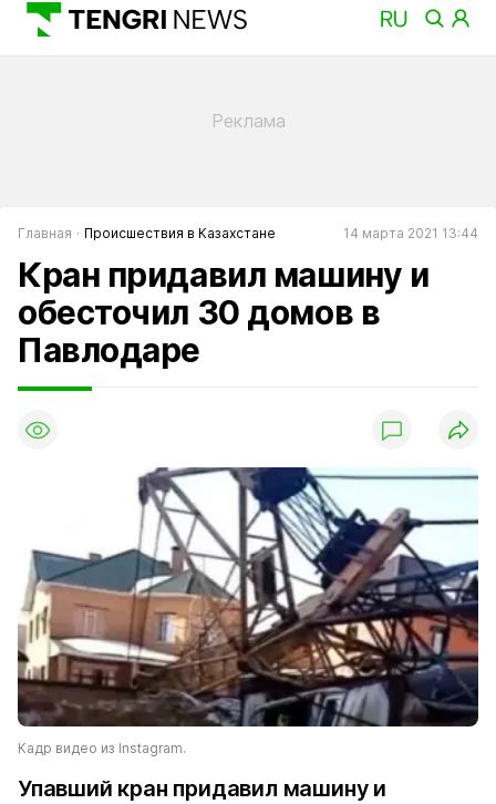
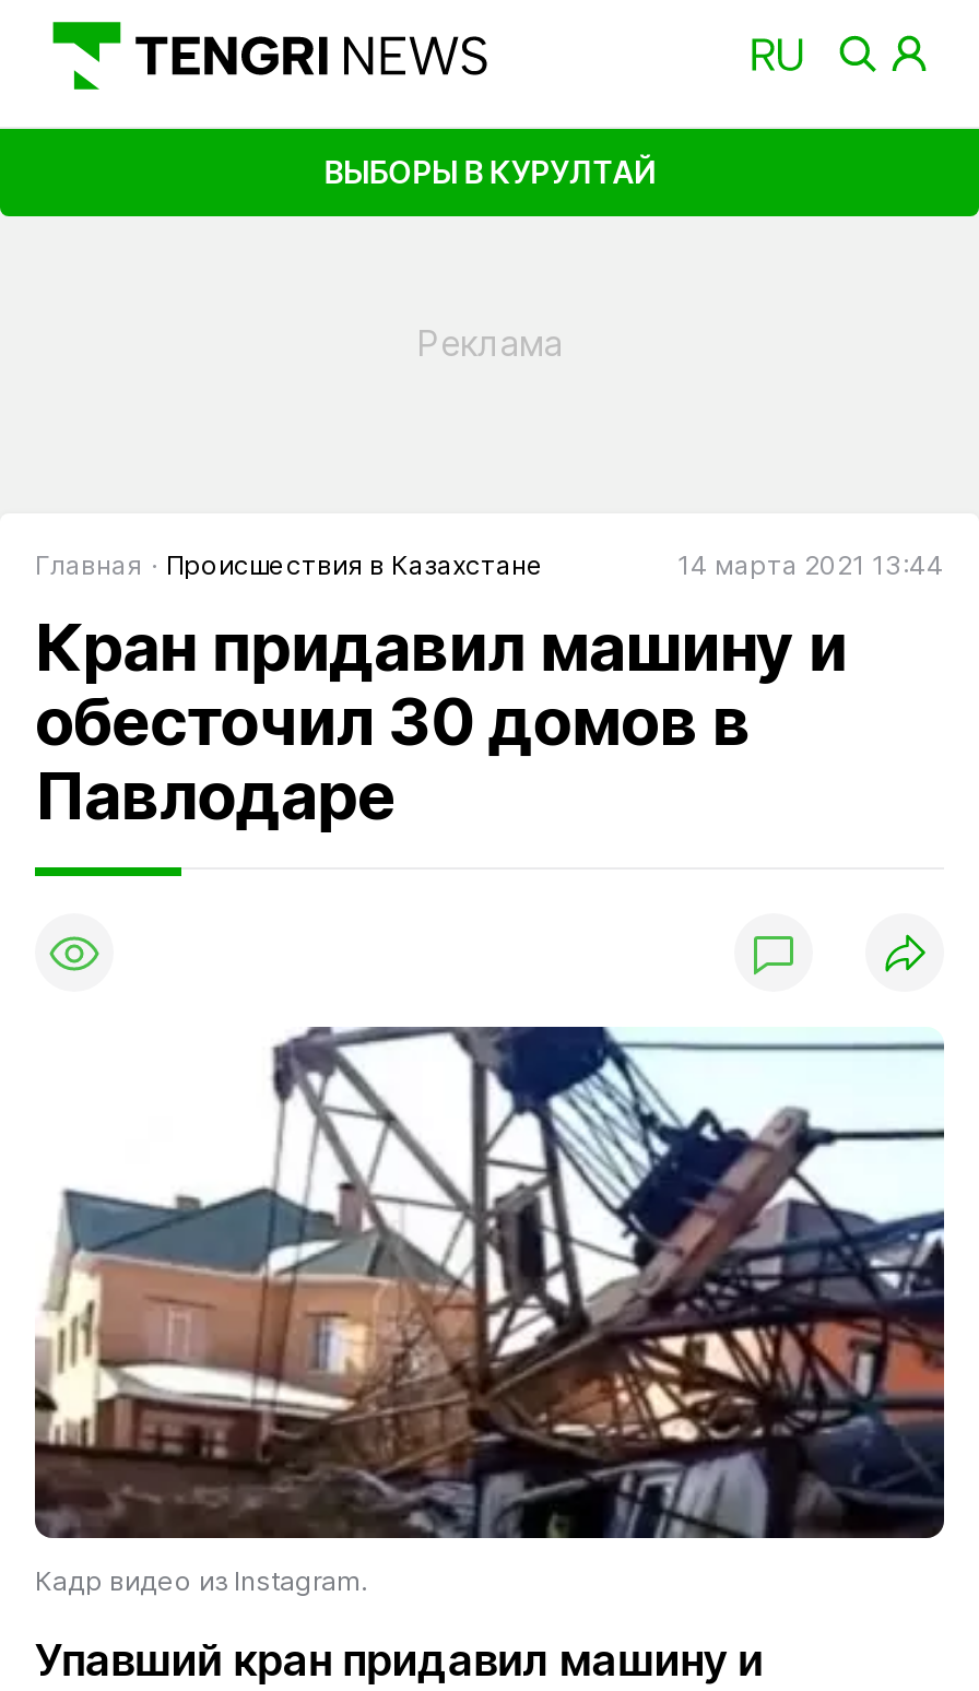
+ ВЫБОРЫ В КУРУЛТАЙ
